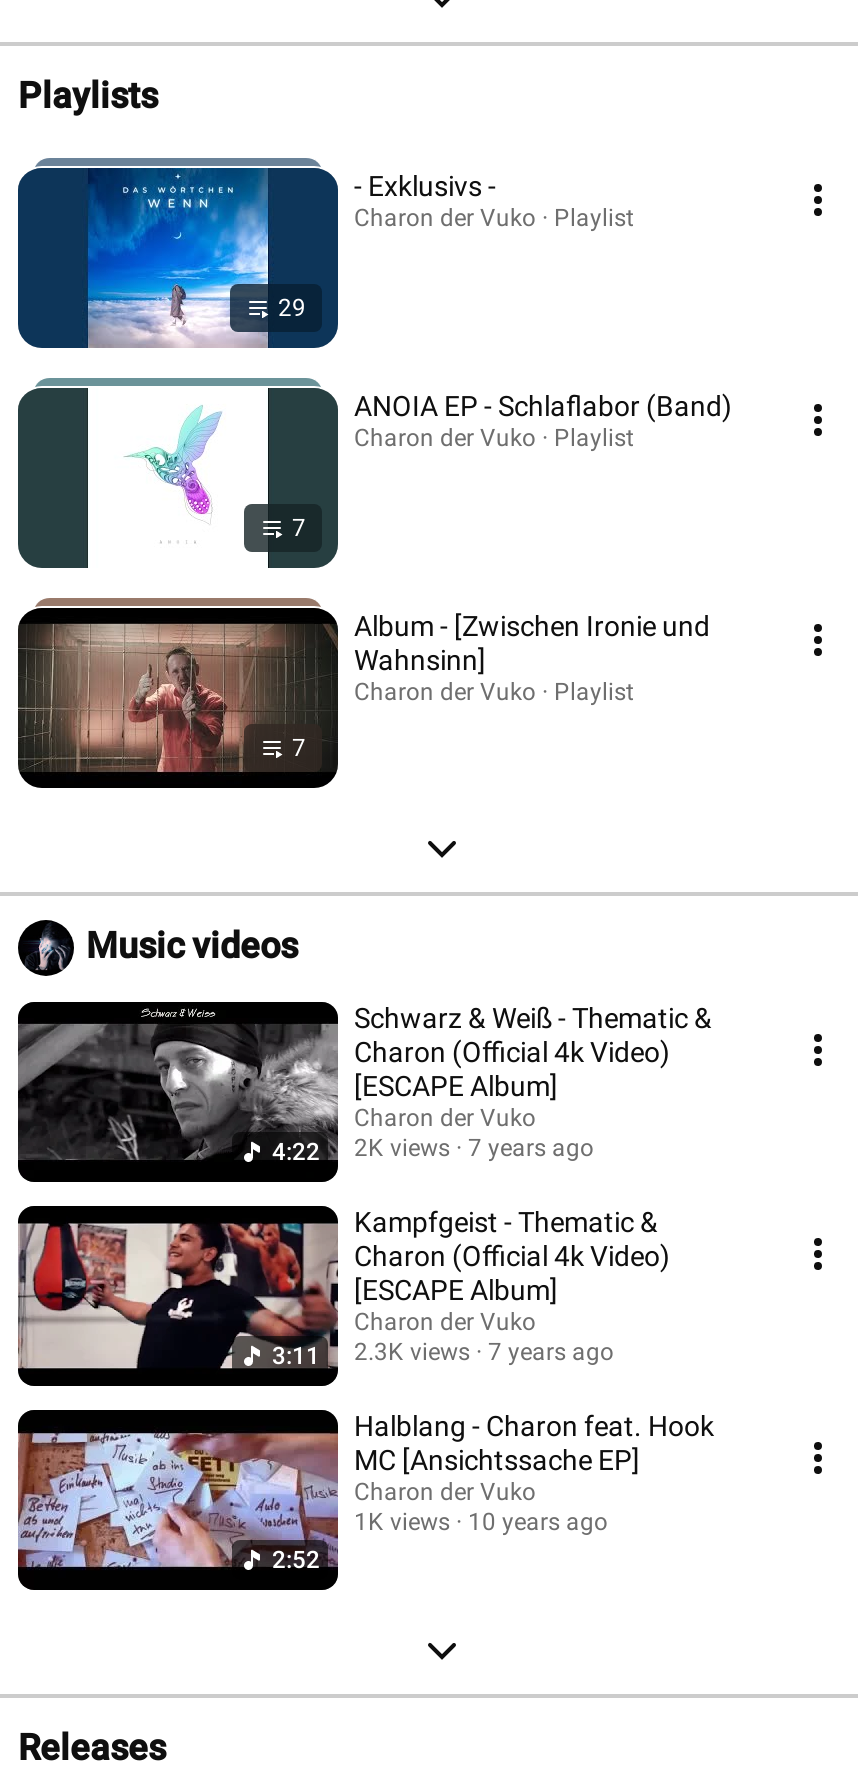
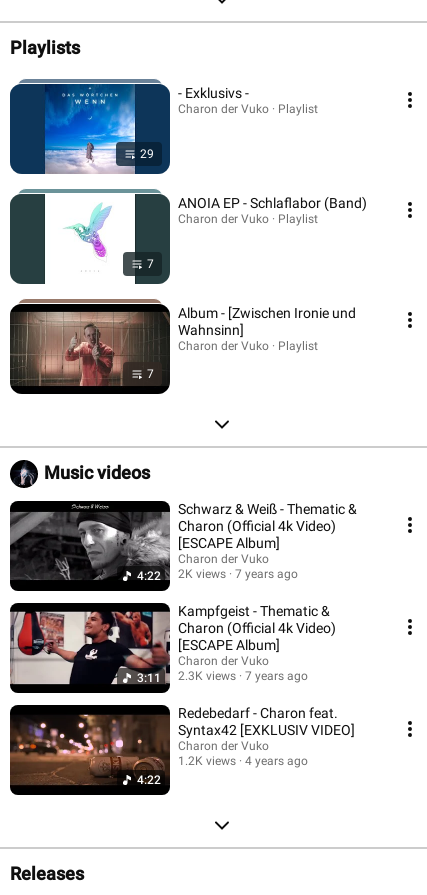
- Halblang - Charon feat. Hook
- MC [Ansichtssache EP]
+ Redebedarf - Charon feat.
+ Syntax42 [EXKLUSIV VIDEO]

- [image]
- 2:52
+ [image]
+ 4:22

- 1K views
+ 1.2K views

- 10 years ago
+ 4 years ago
